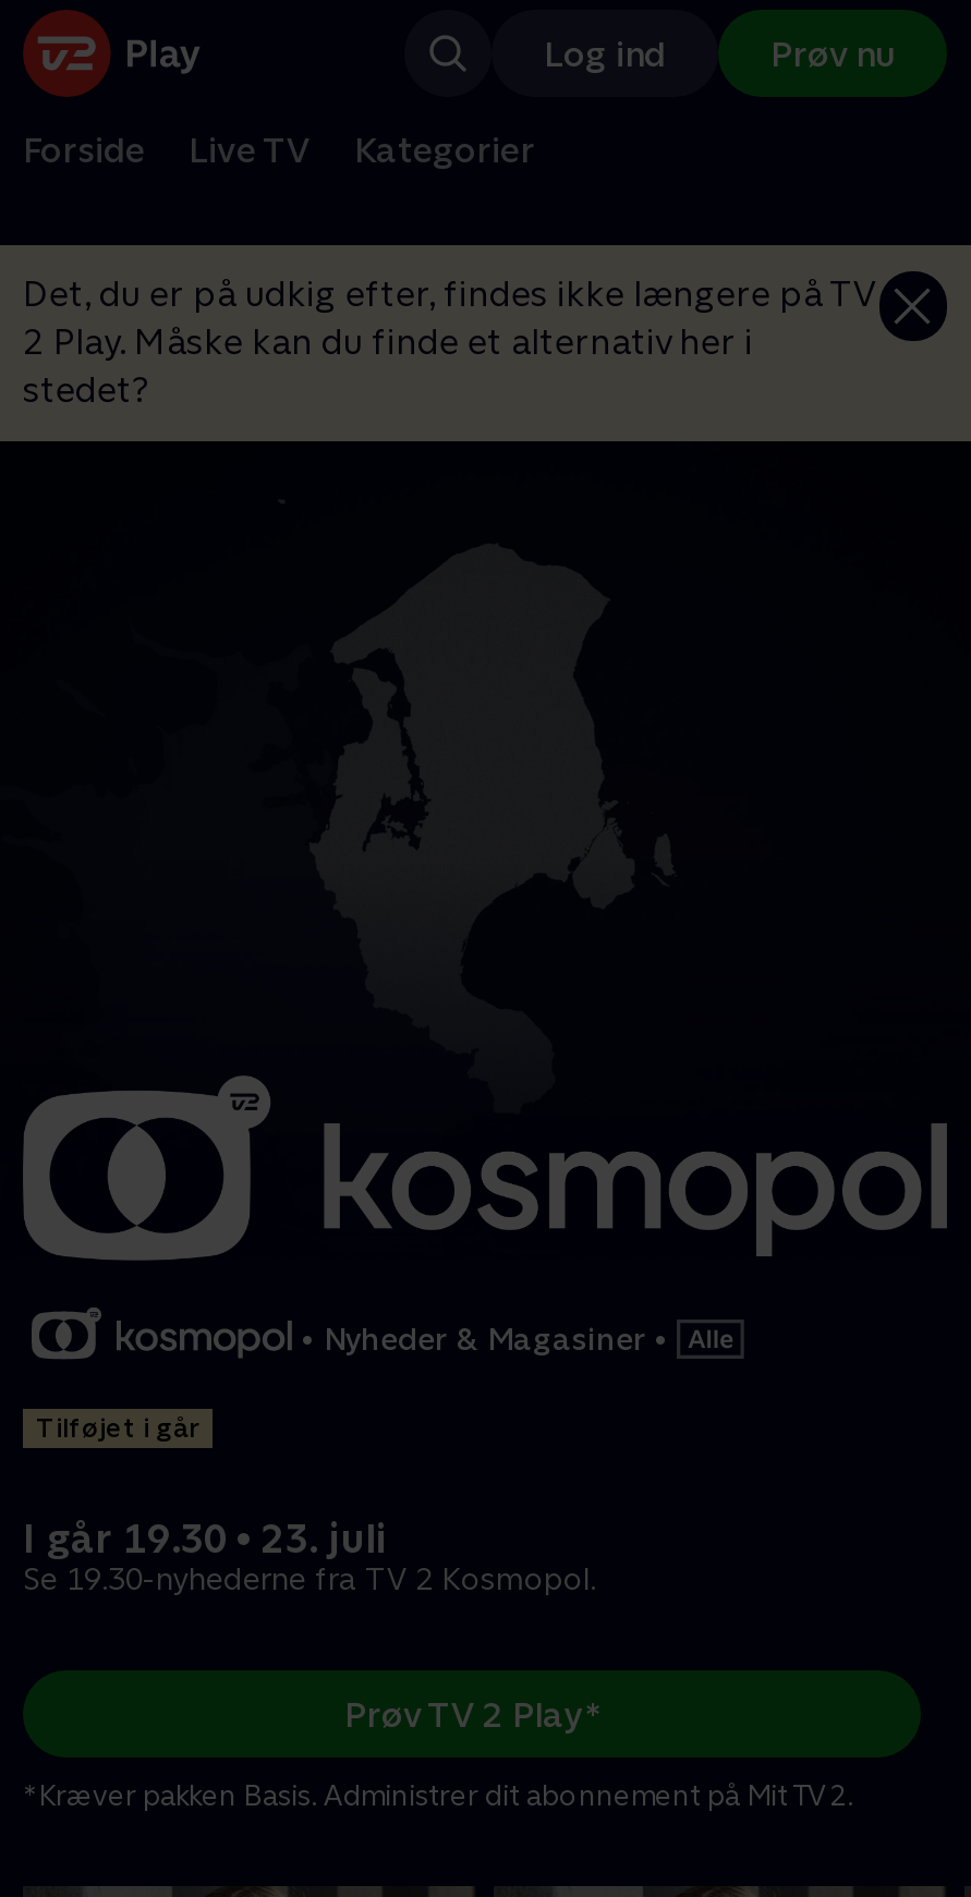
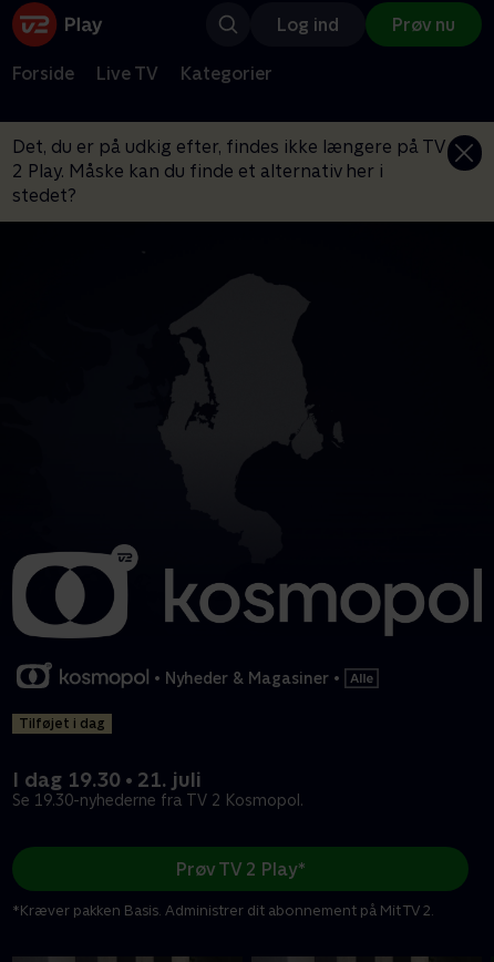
- Tilføjet i går
+ Tilføjet i dag

- I går 19.30 • 23. juli
+ I dag 19.30 • 21. juli
